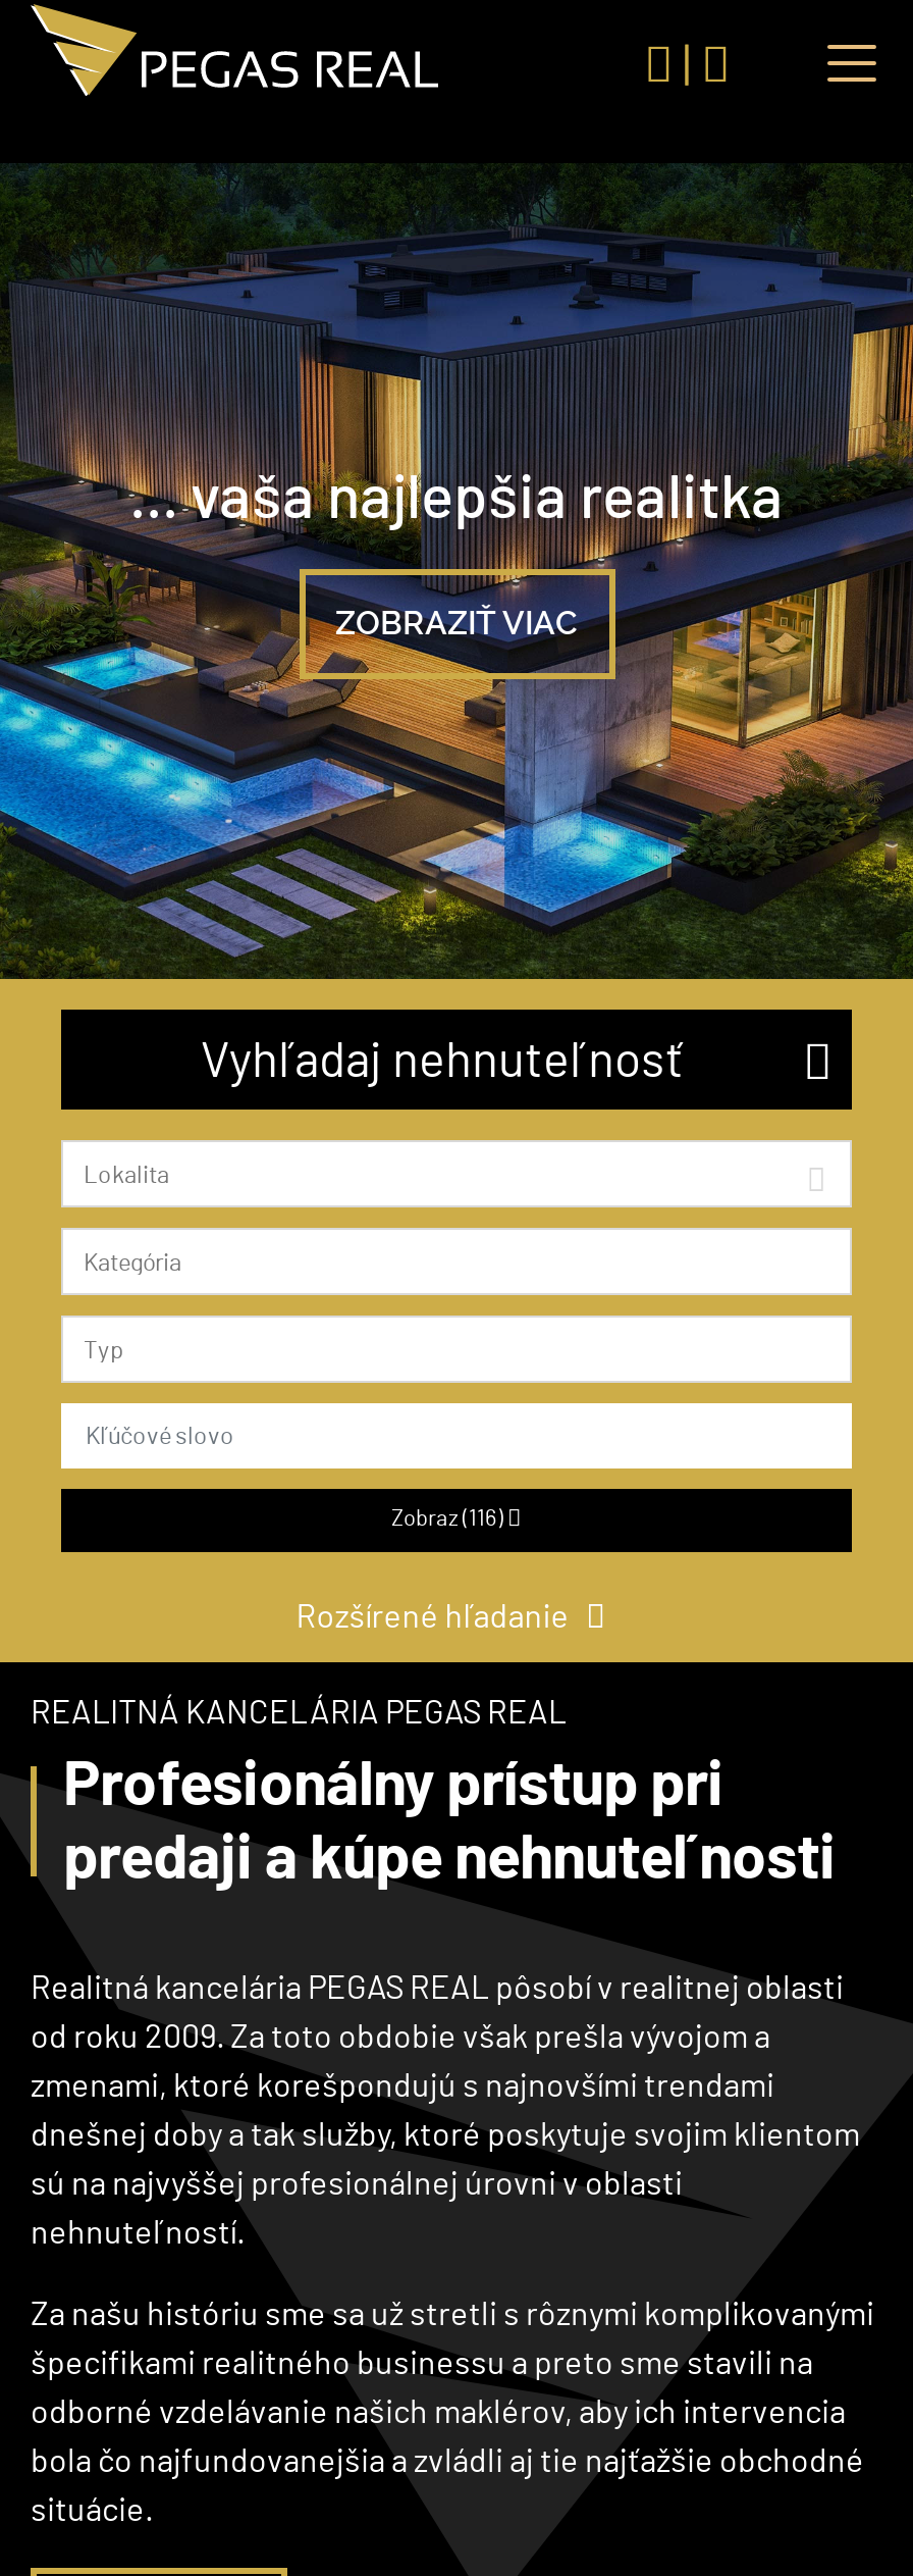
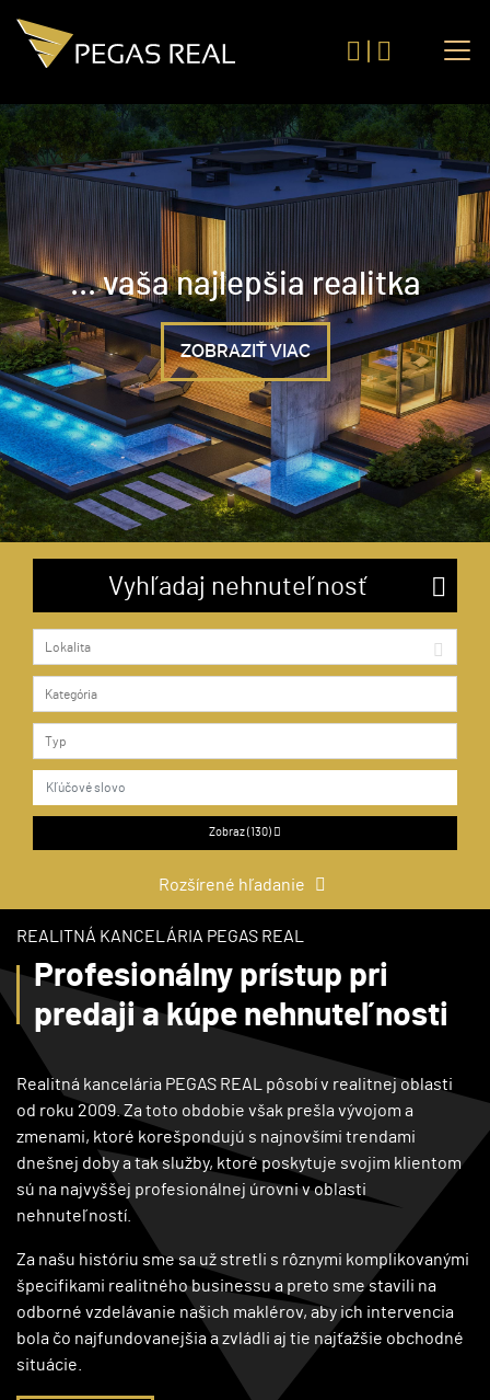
- Zobraz (116)
+ Zobraz (130)
